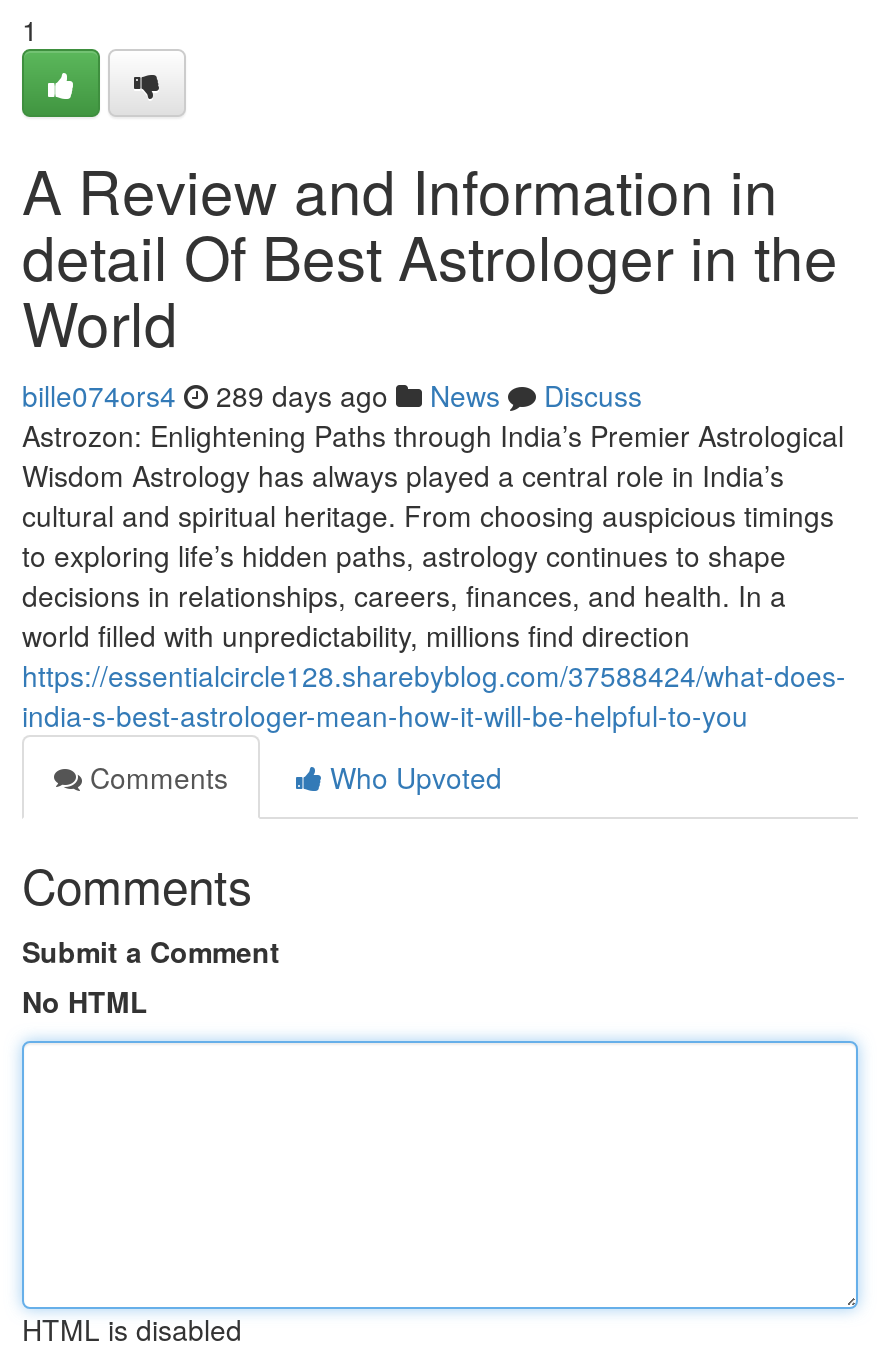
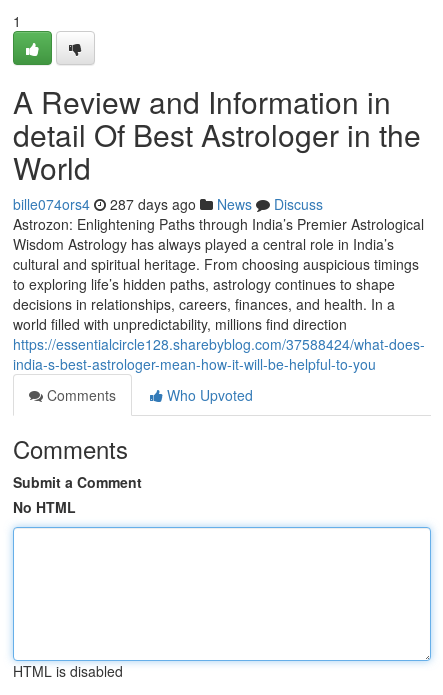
- bille074ors4 289 days ago News Discuss
+ bille074ors4 287 days ago News Discuss
